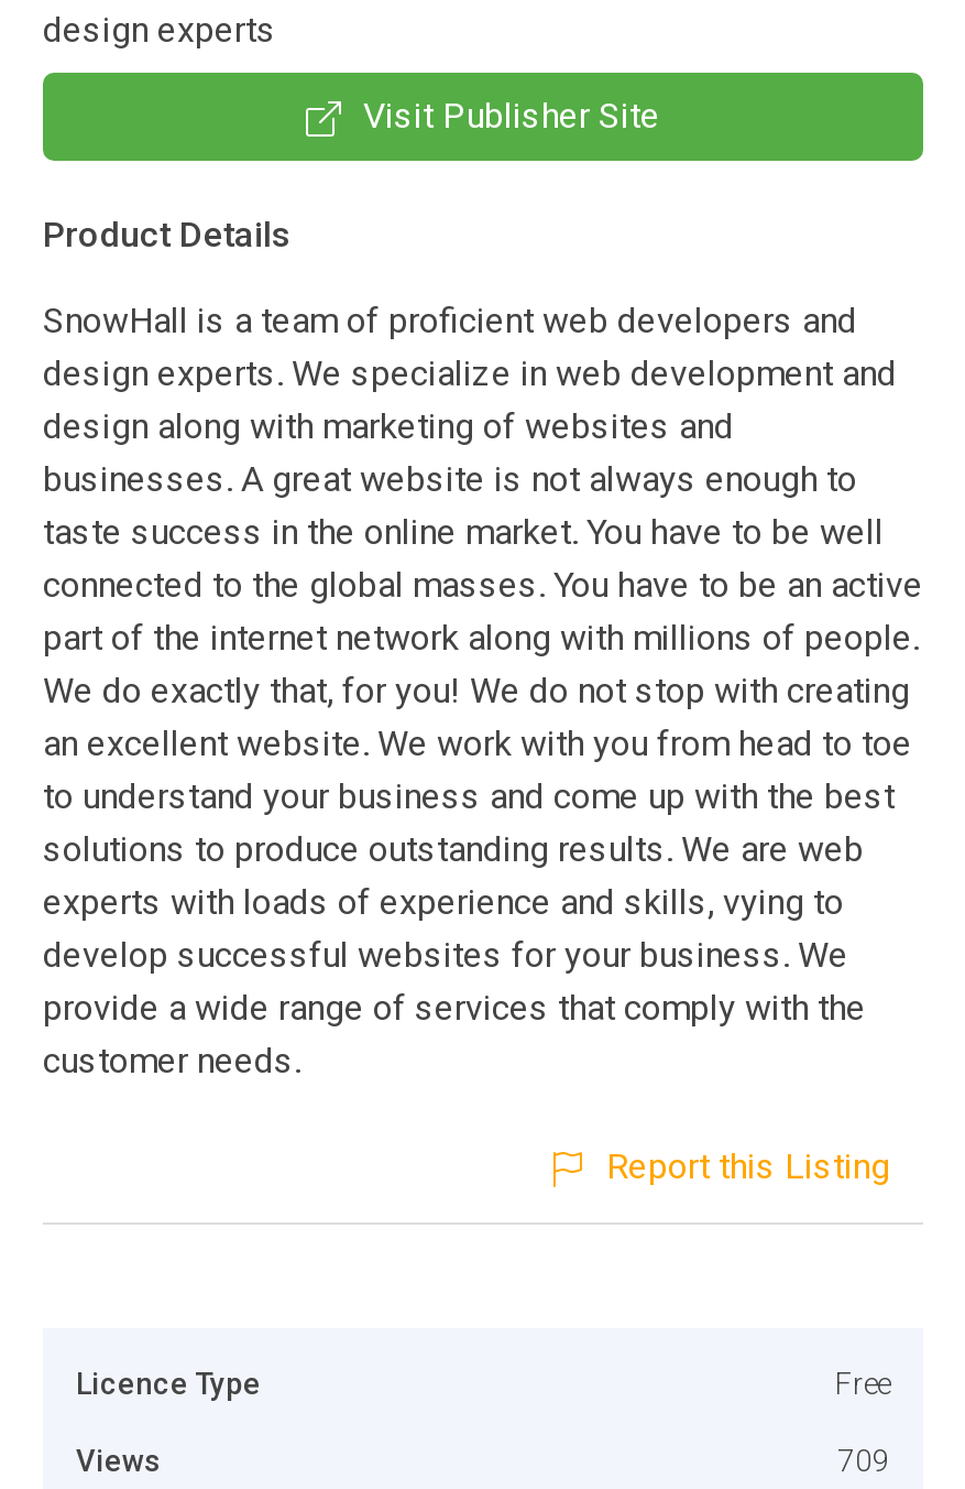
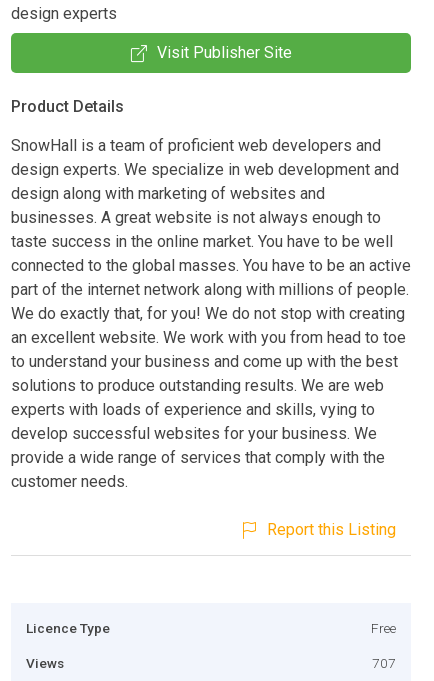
- 709
+ 707
